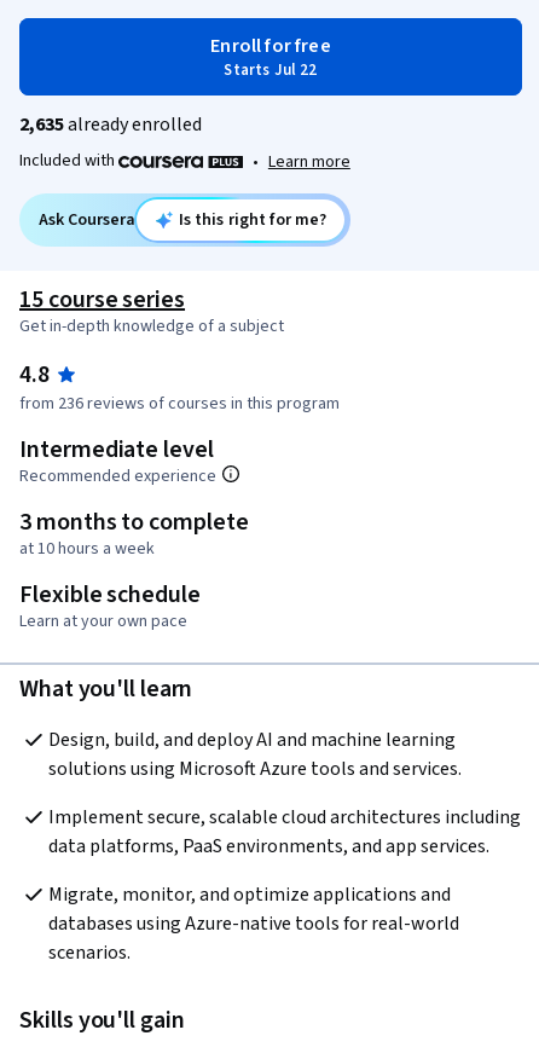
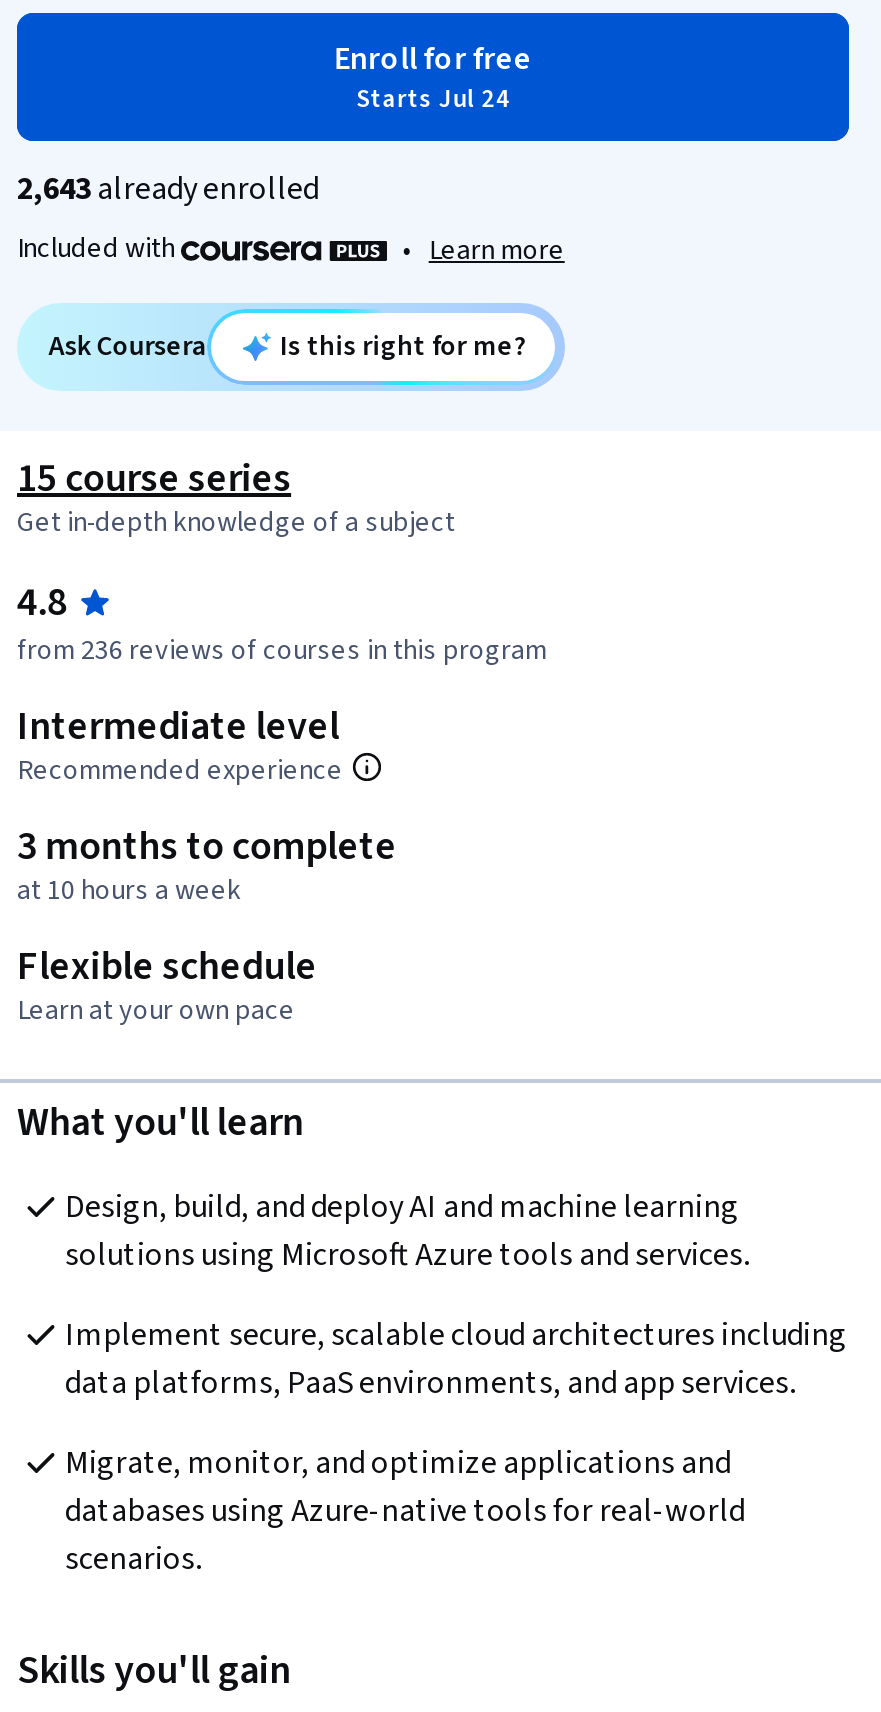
- Starts Jul 22
+ Starts Jul 24

- 2,635 already enrolled
+ 2,643 already enrolled
